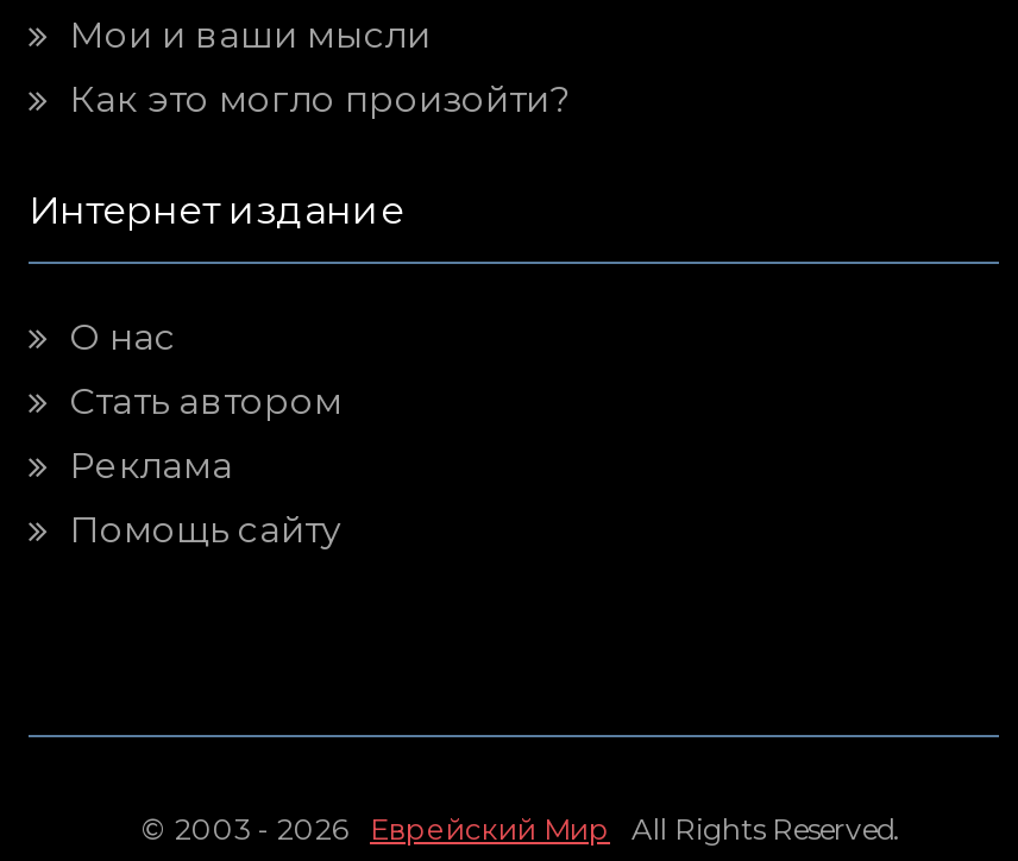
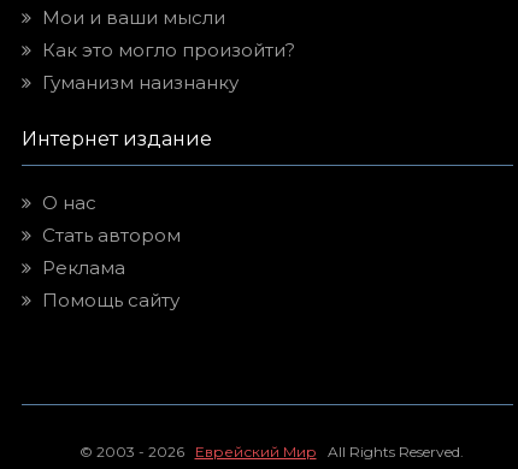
+ Гуманизм наизнанку
